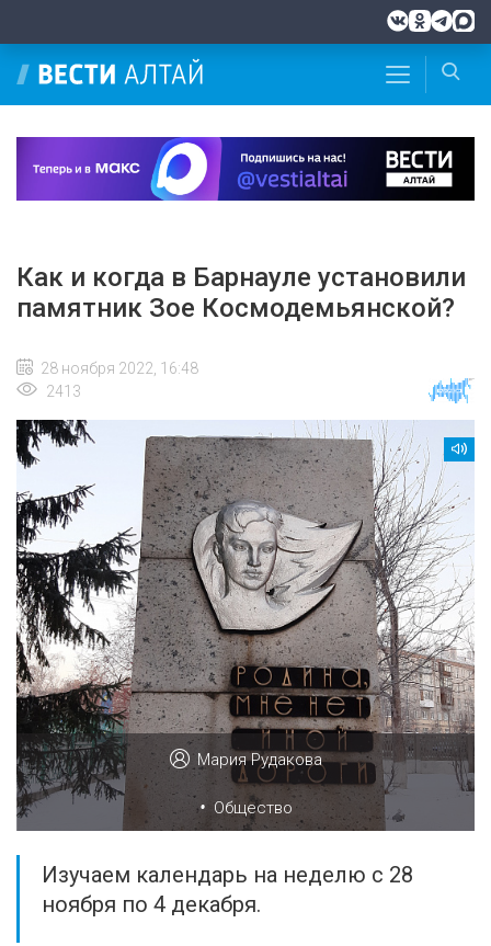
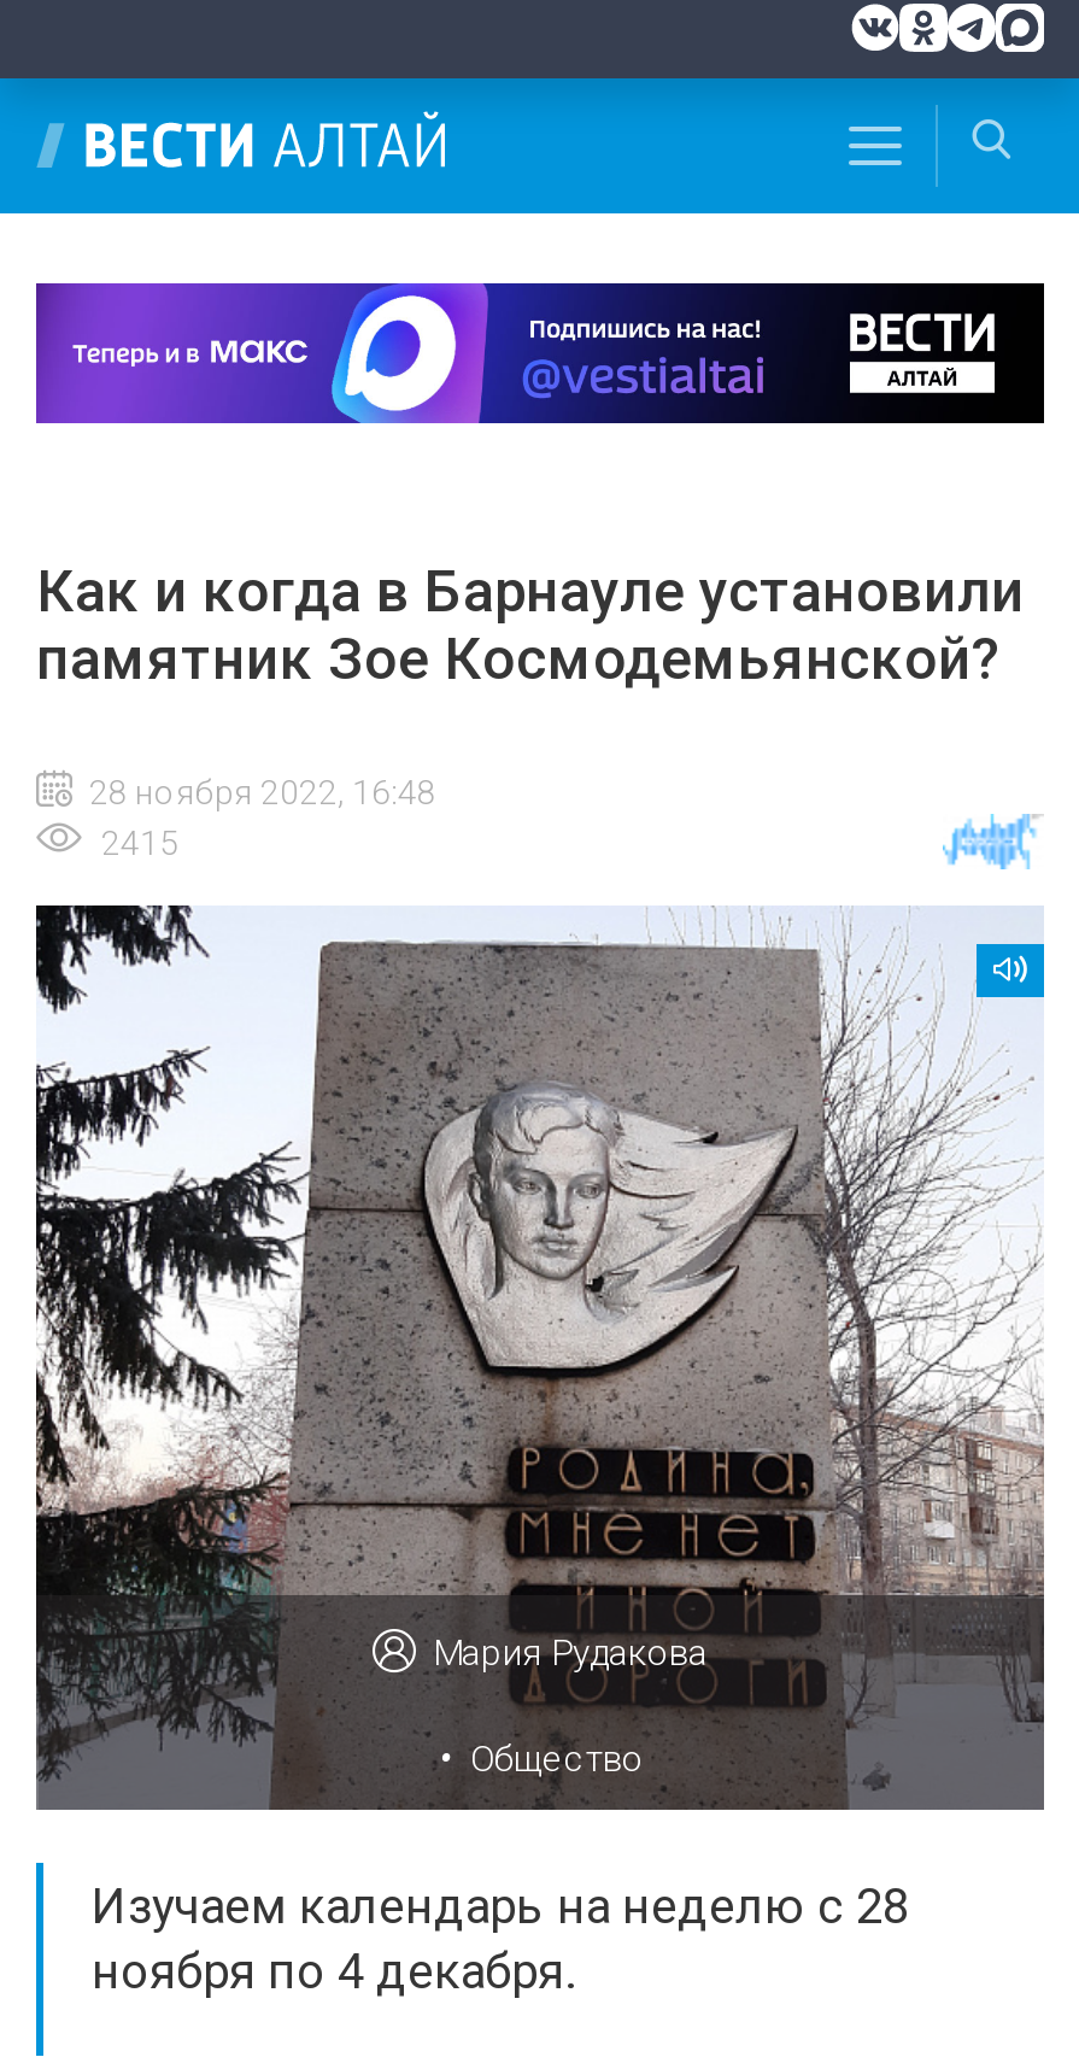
- 2413
+ 2415
